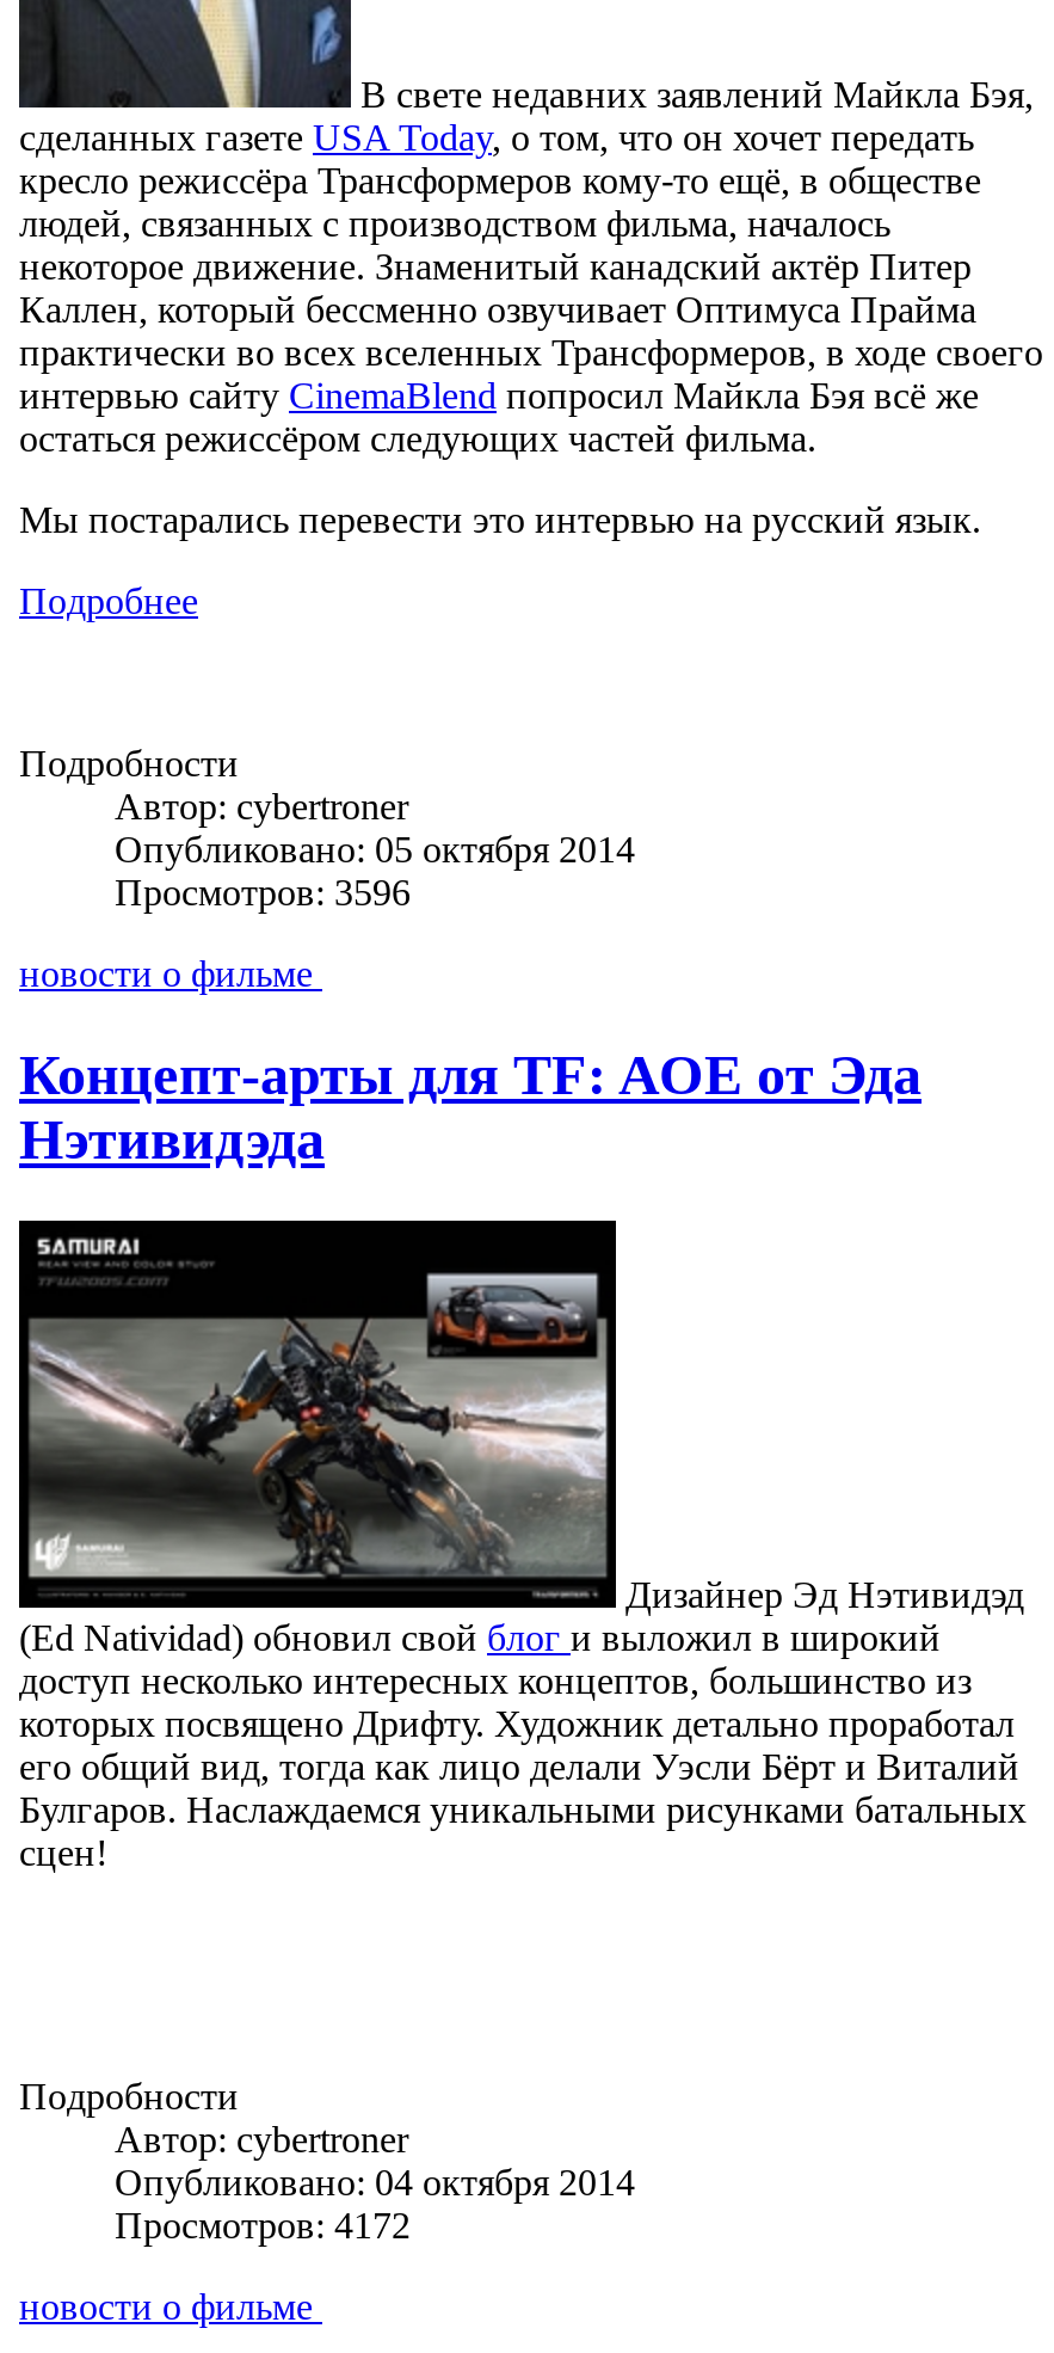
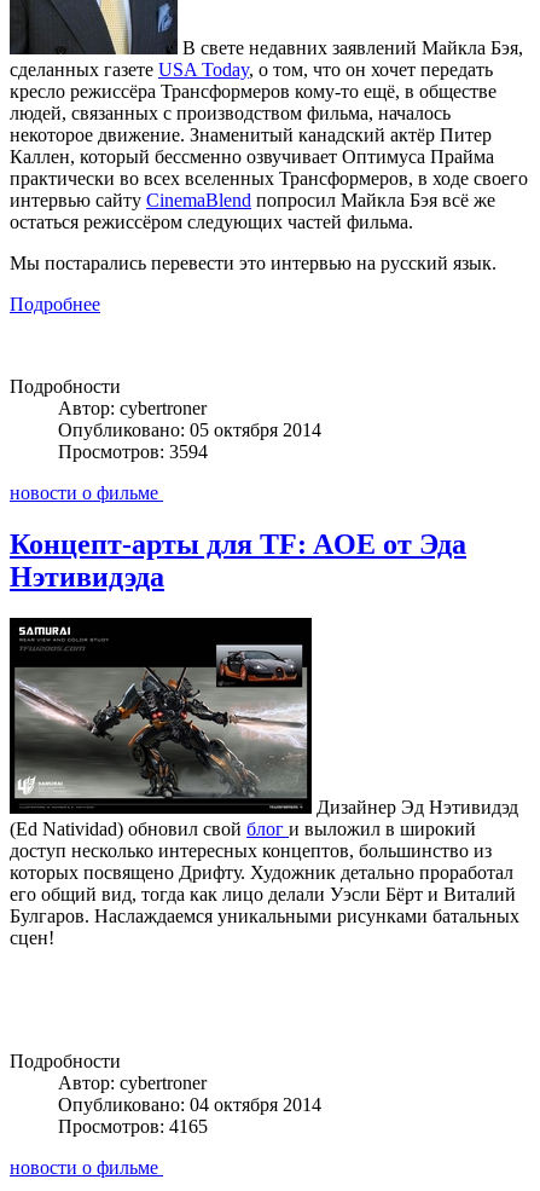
- Просмотров: 3596
+ Просмотров: 3594

- Просмотров: 4172
+ Просмотров: 4165
